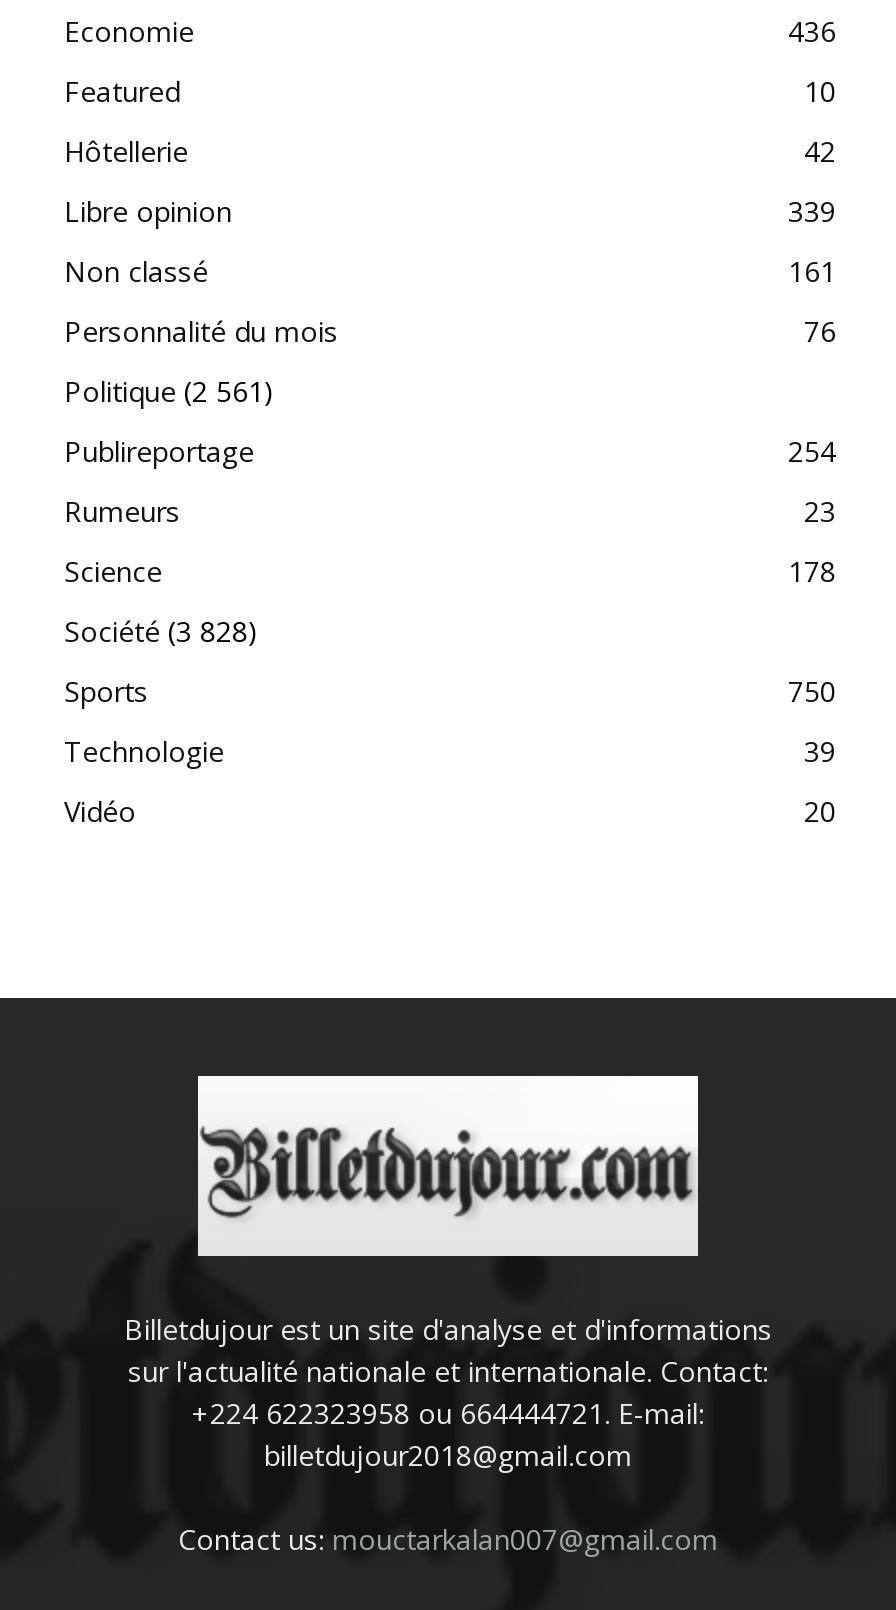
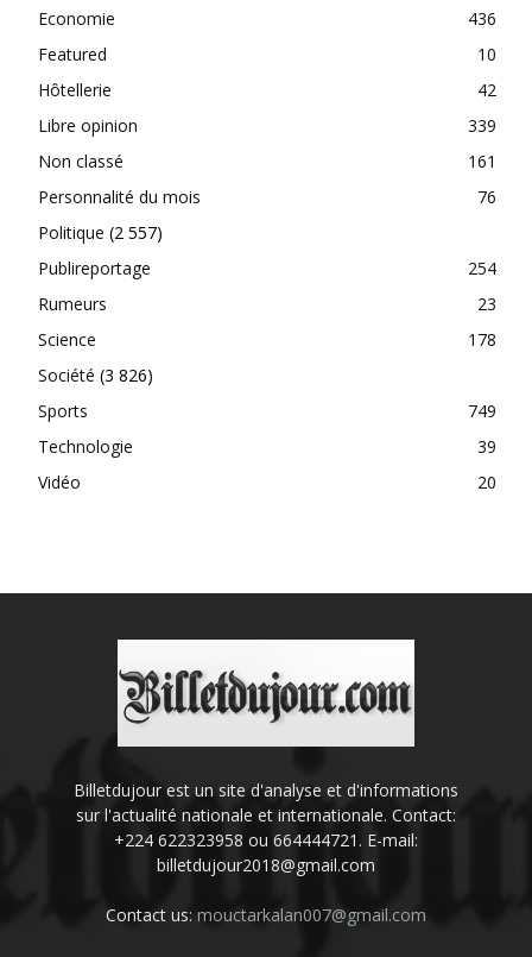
- Politique (2 561)
+ Politique (2 557)

- Société (3 828)
+ Société (3 826)

- 750
+ 749
